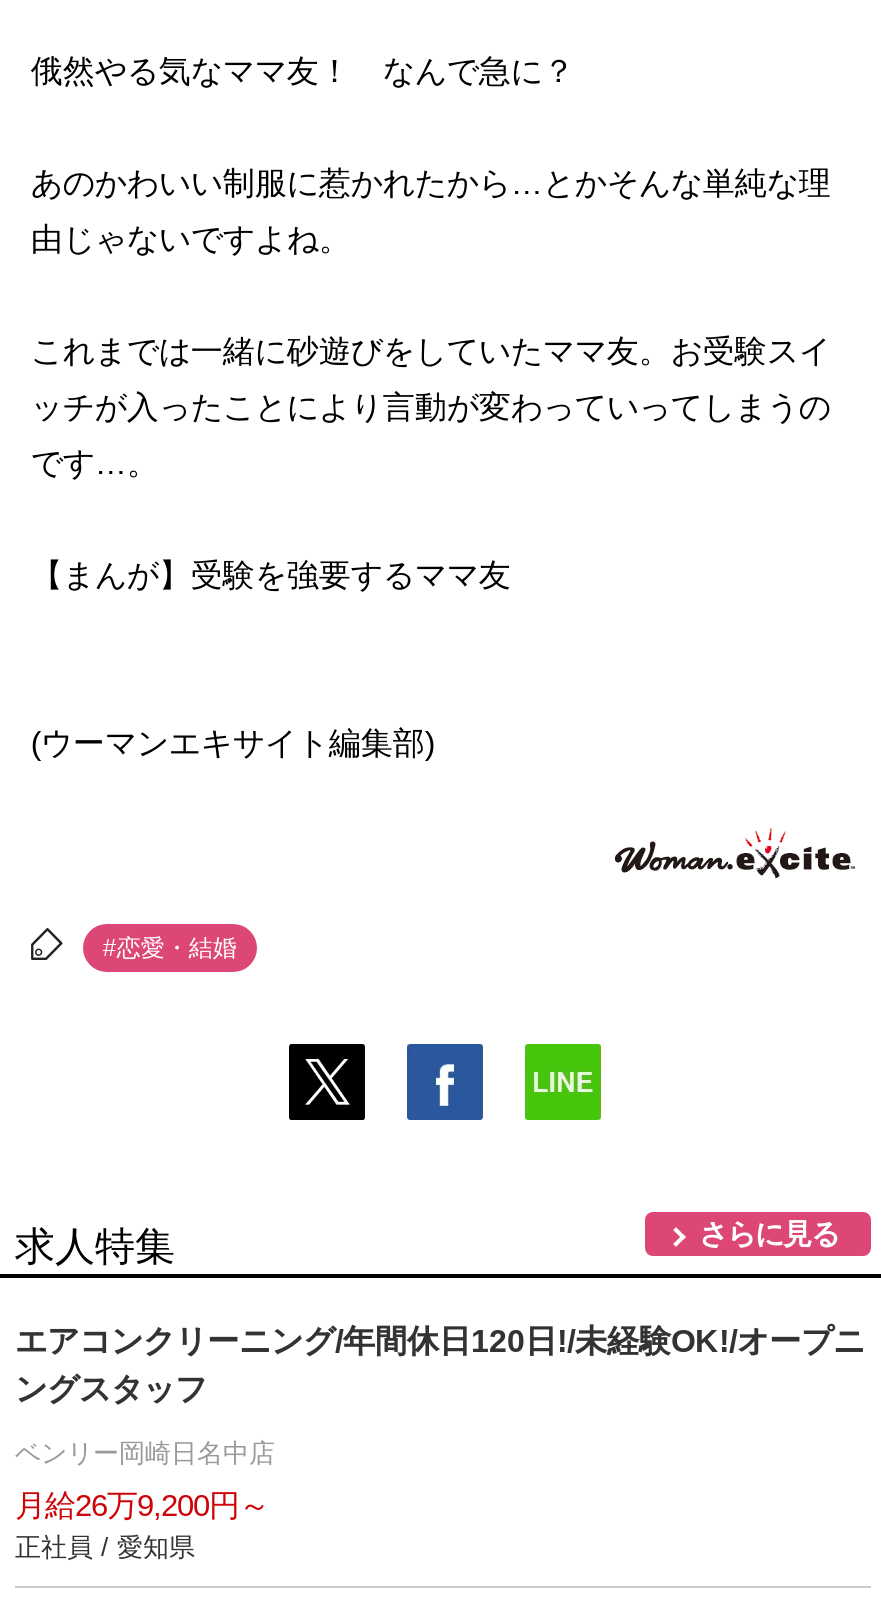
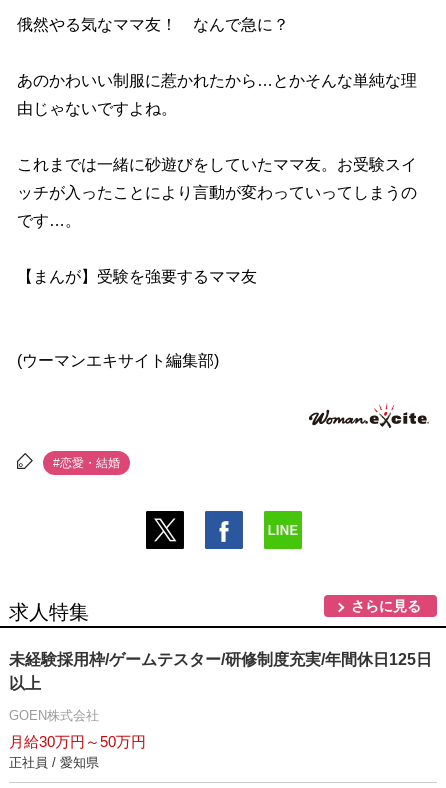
- エアコンクリーニング/年間休日120日!/未経験OK!/オープニ
- ングスタッフ
+ 未経験採用枠/ゲームテスター/研修制度充実/年間休日125日
+ 以上

- ベンリー岡崎日名中店
+ GOEN株式会社

- 月給26万9,200円～
+ 月給30万円～50万円
